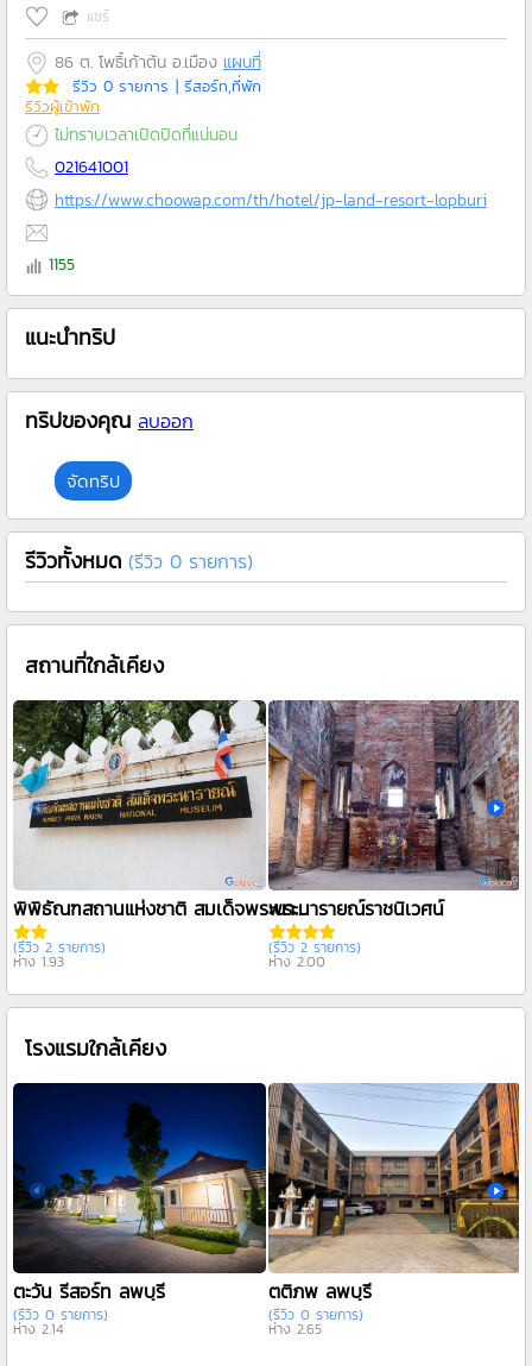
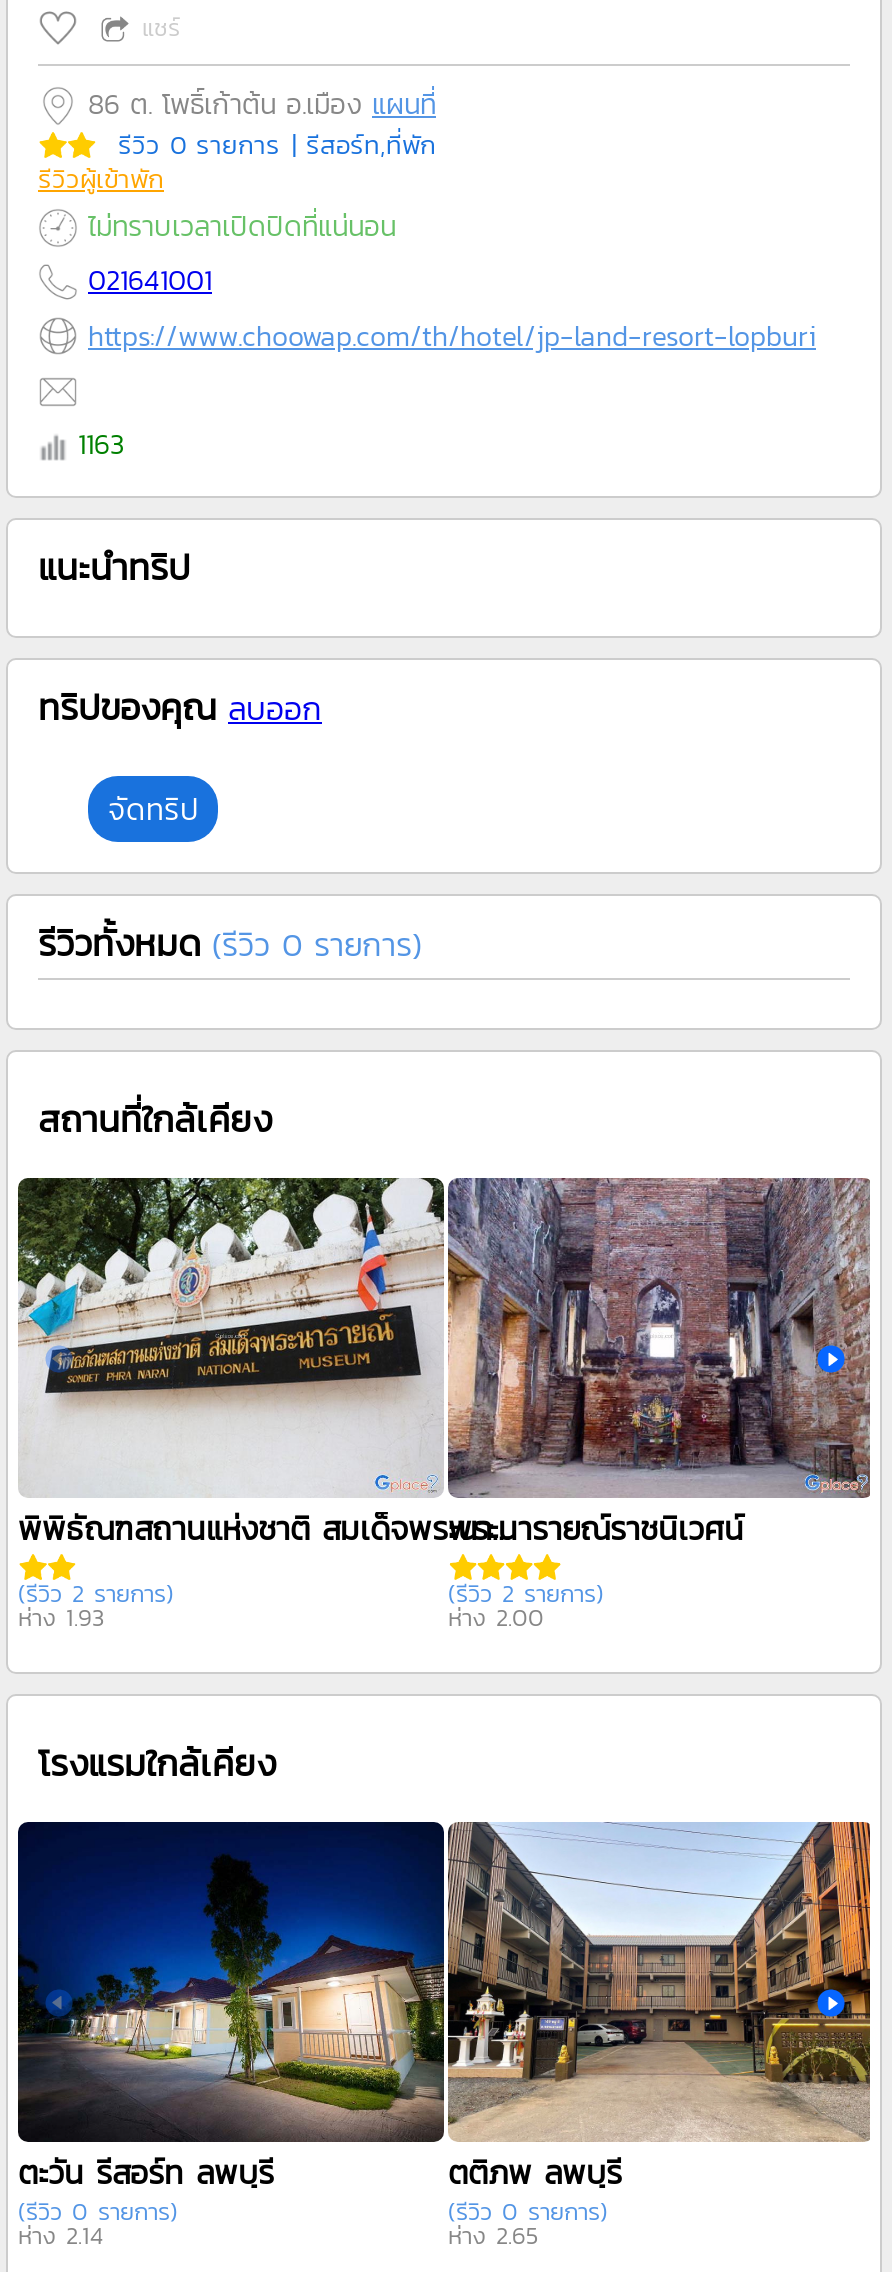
- 1155
+ 1163
